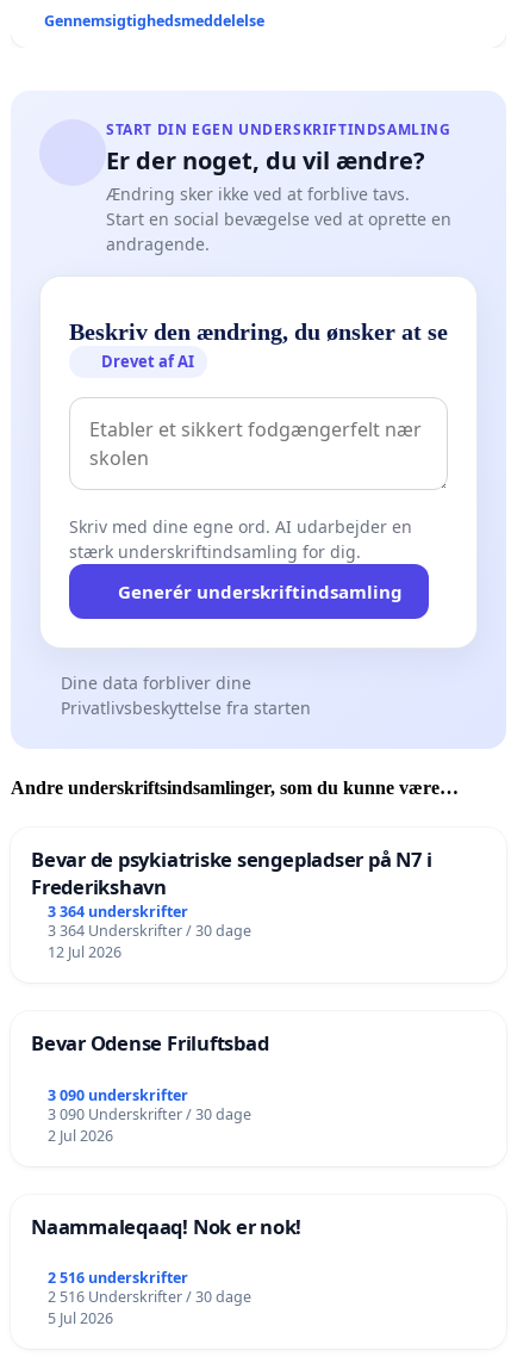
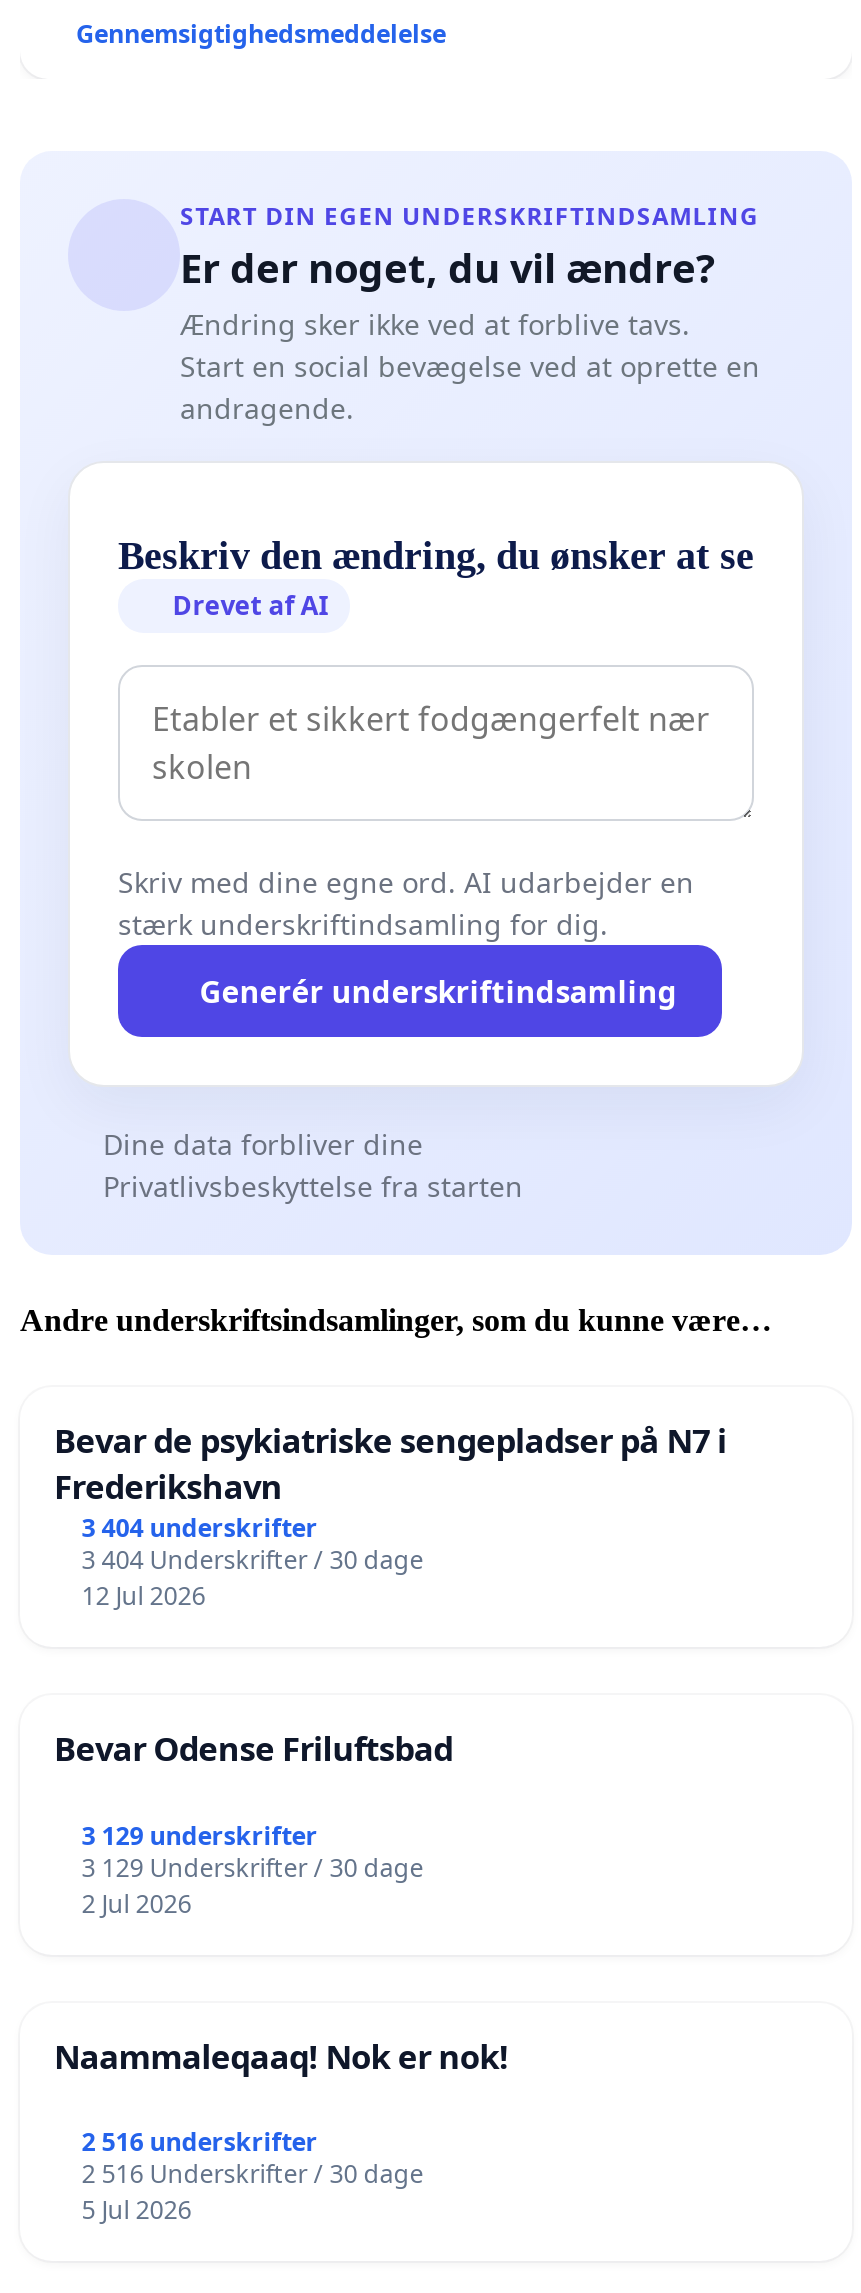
- 3 364 underskrifter
+ 3 404 underskrifter

- 3 364 Underskrifter / 30 dage
+ 3 404 Underskrifter / 30 dage

- 3 090 underskrifter
+ 3 129 underskrifter

- 3 090 Underskrifter / 30 dage
+ 3 129 Underskrifter / 30 dage
